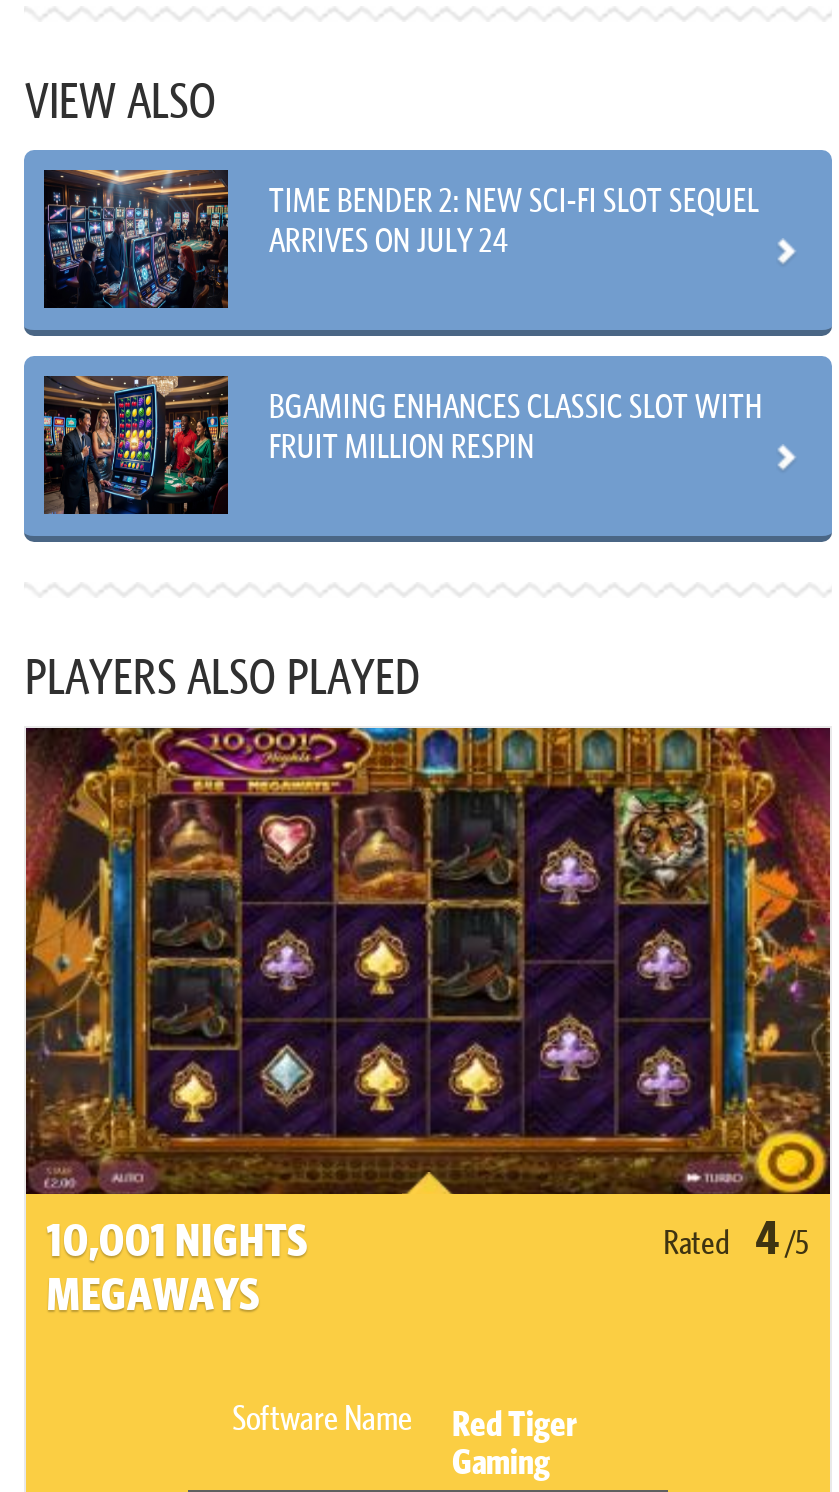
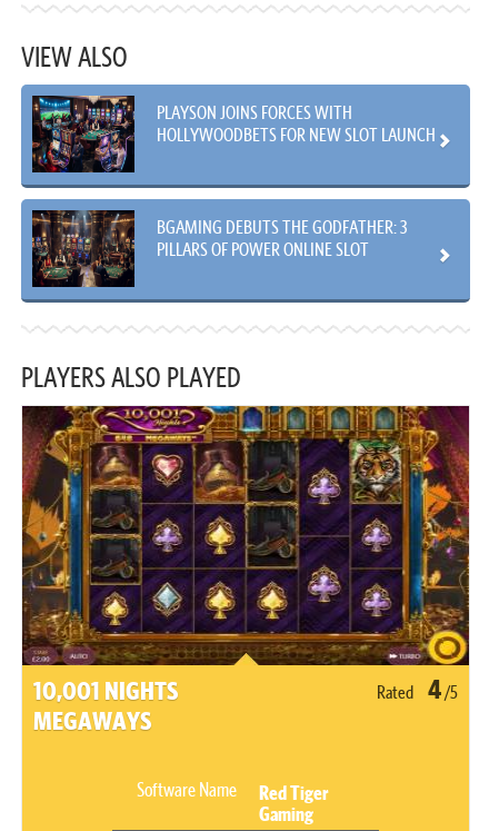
- [image]
- TIME BENDER 2: NEW SCI-FI SLOT SEQUEL
- ARRIVES ON JULY 24
+ [image]
+ PLAYSON JOINS FORCES WITH
+ HOLLYWOODBETS FOR NEW SLOT LAUNCH

- [image]
- BGAMING ENHANCES CLASSIC SLOT WITH
- FRUIT MILLION RESPIN
+ [image]
+ BGAMING DEBUTS THE GODFATHER: 3
+ PILLARS OF POWER ONLINE SLOT
